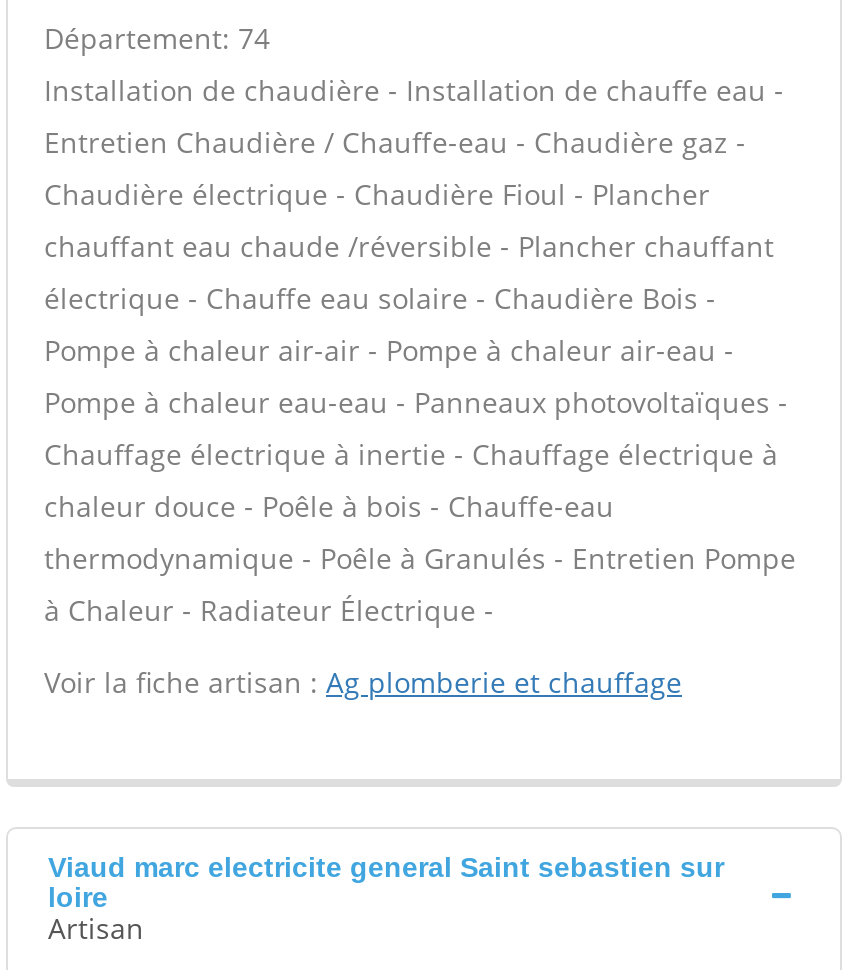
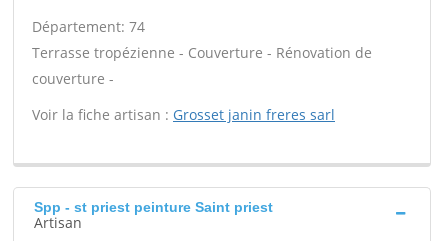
- Installation de chaudière - Installation de chauffe eau -
- Entretien Chaudière / Chauffe-eau - Chaudière gaz -
- Chaudière électrique - Chaudière Fioul - Plancher
- chauffant eau chaude /réversible - Plancher chauffant
- électrique - Chauffe eau solaire - Chaudière Bois -
- Pompe à chaleur air-air - Pompe à chaleur air-eau -
- Pompe à chaleur eau-eau - Panneaux photovoltaïques -
- Chauffage électrique à inertie - Chauffage électrique à
- chaleur douce - Poêle à bois - Chauffe-eau
- thermodynamique - Poêle à Granulés - Entretien Pompe
- à Chaleur - Radiateur Électrique -
+ Terrasse tropézienne - Couverture - Rénovation de
+ couverture -

- Voir la fiche artisan : Ag plomberie et chauffage
+ Voir la fiche artisan : Grosset janin freres sarl

- Viaud marc electricite general Saint sebastien sur
- loire
+ Spp - st priest peinture Saint priest
